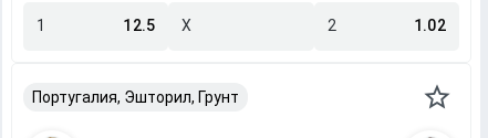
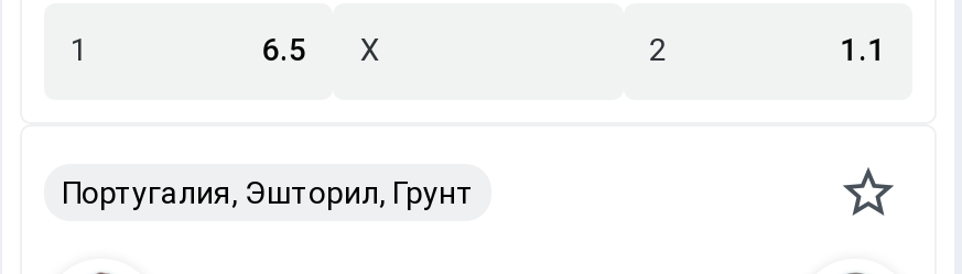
- 12.5 X
+ 6.5 X

- 1.02
+ 1.1
